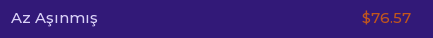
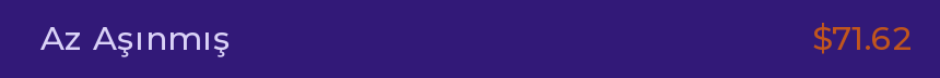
- $76.57
+ $71.62
